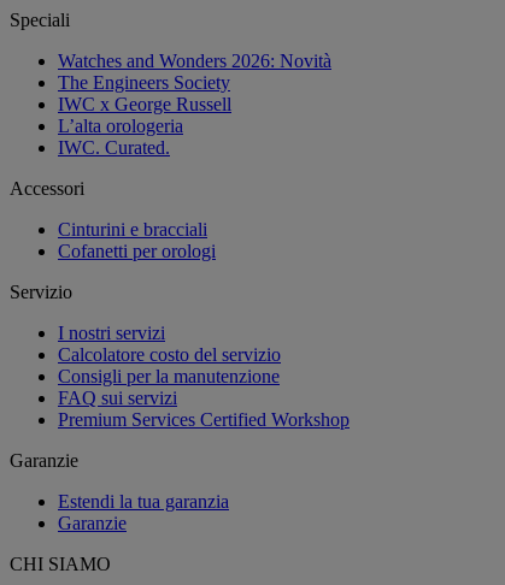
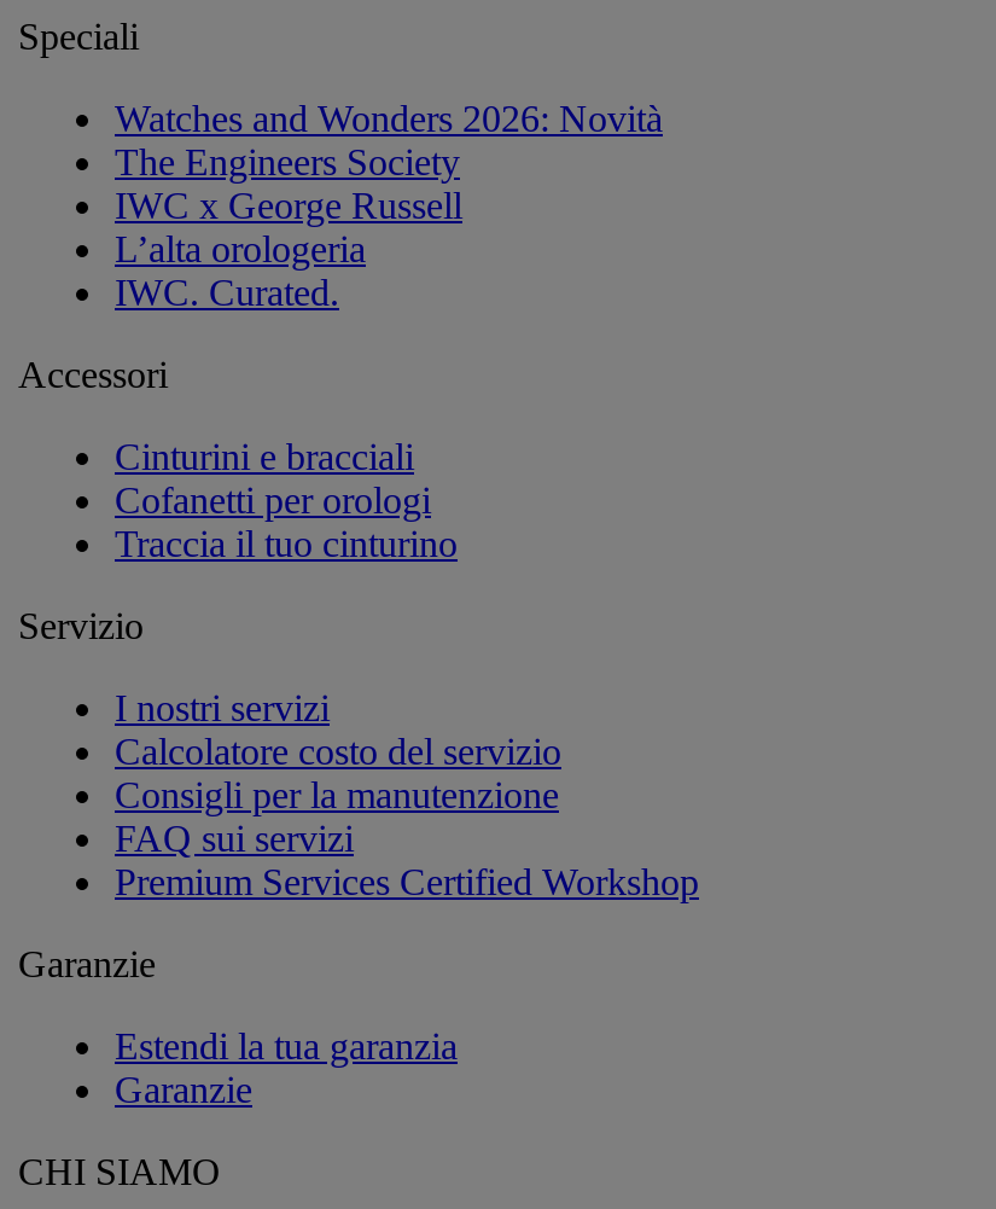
+ Traccia il tuo cinturino
